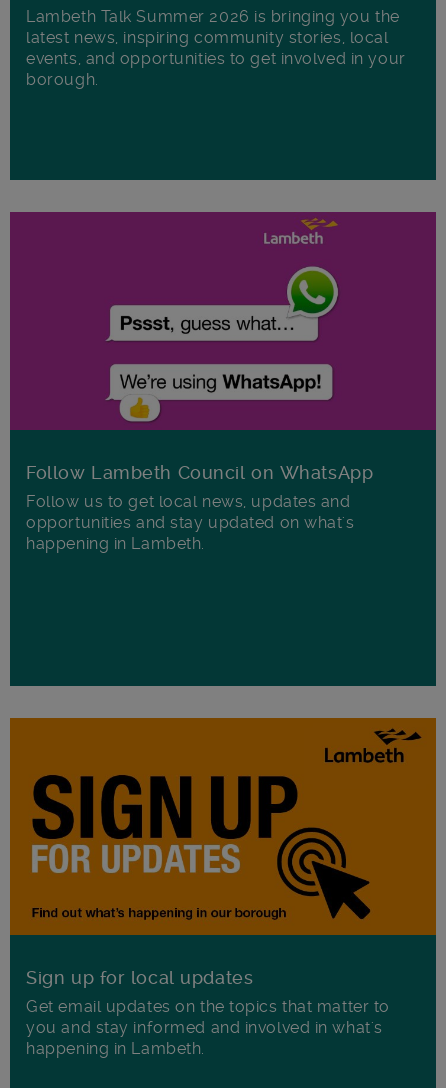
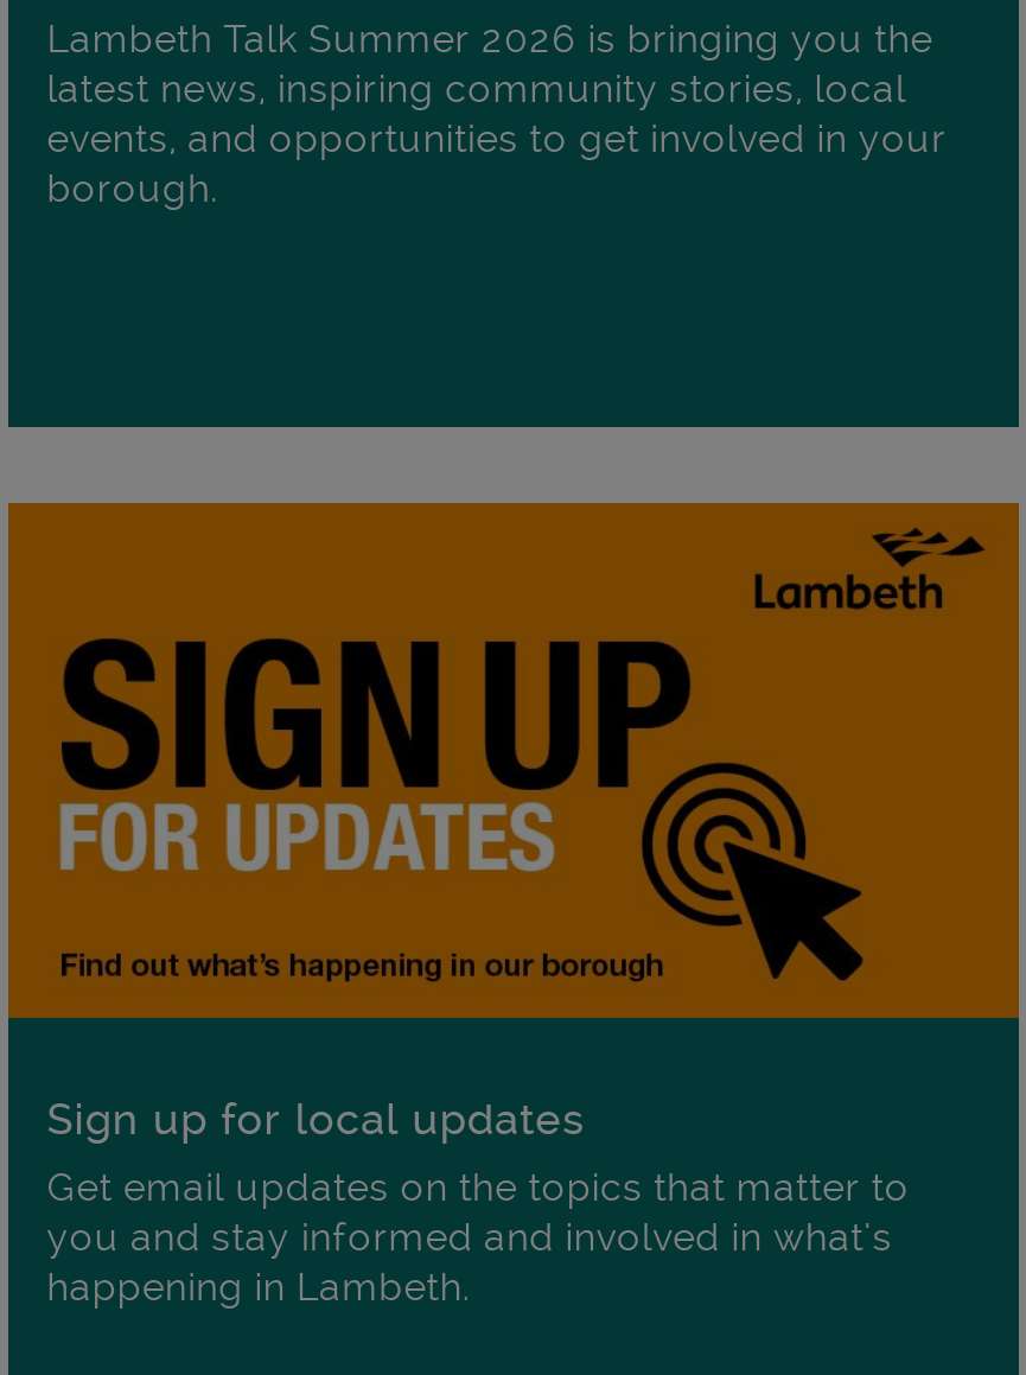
- [image]
- Follow Lambeth Council on WhatsApp
- Follow us to get local news, updates and
- opportunities and stay updated on what's
- happening in Lambeth.
